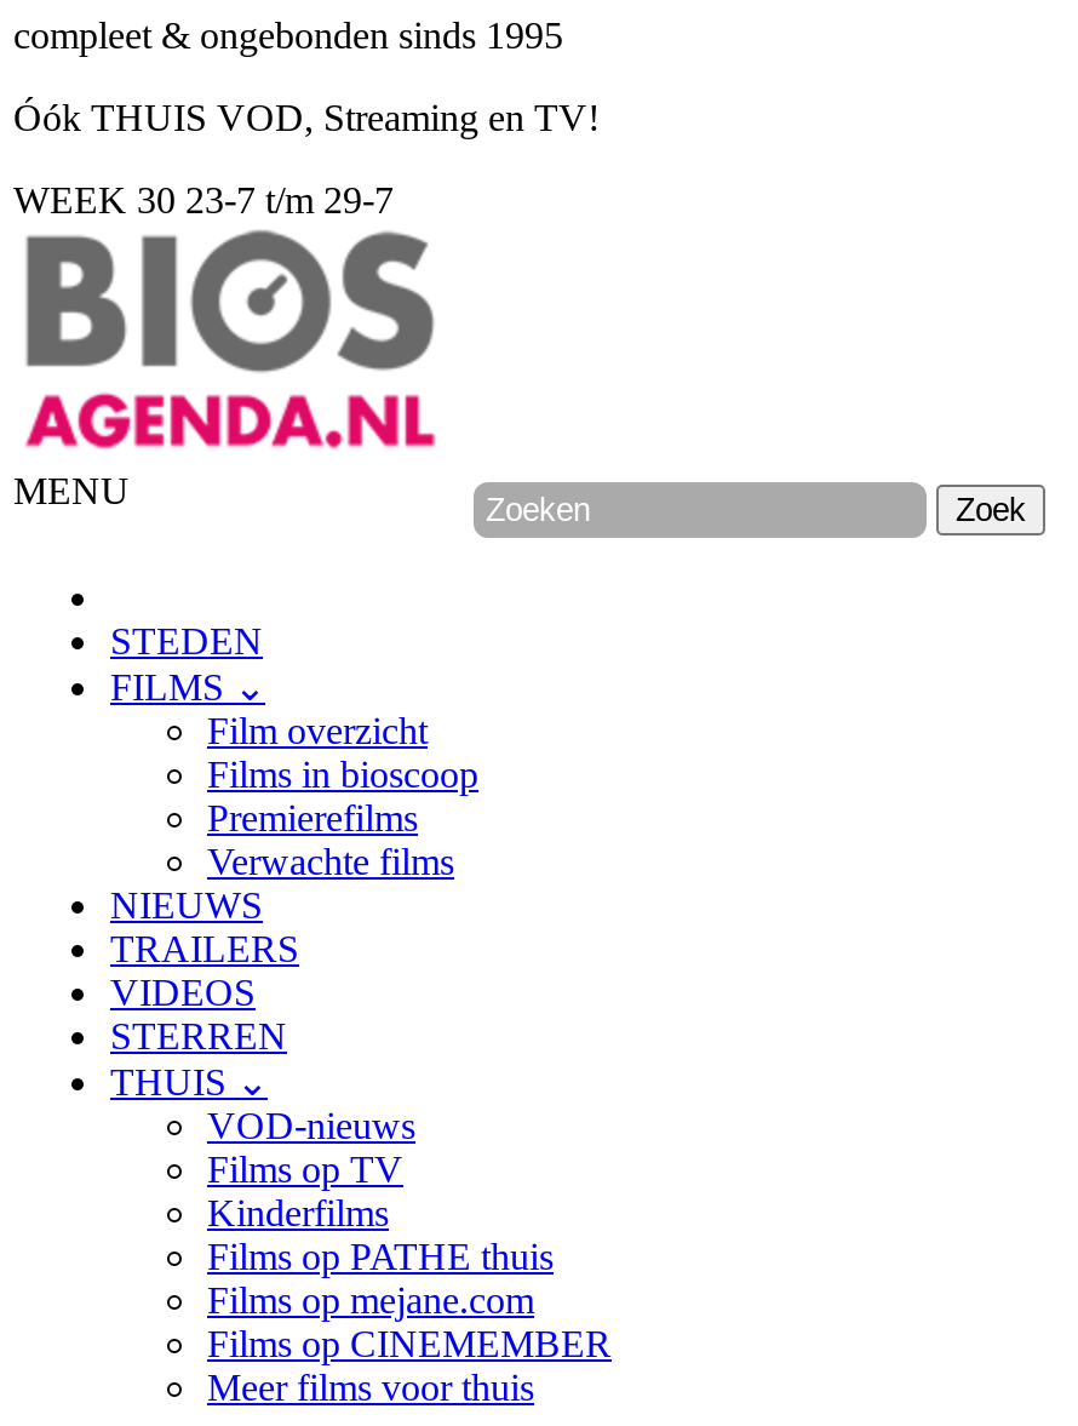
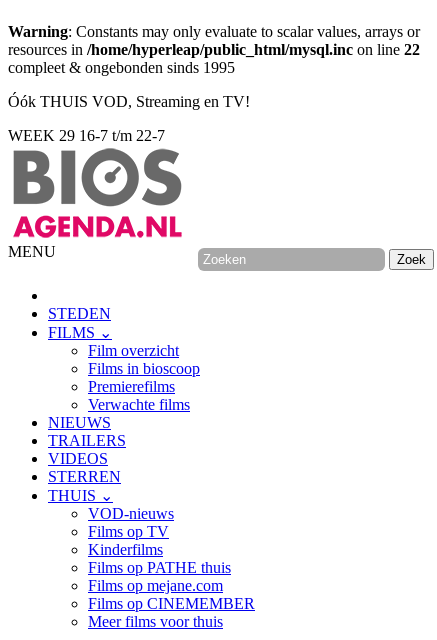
+ Warning: Constants may only evaluate to scalar values, arrays or
+ resources in /home/hyperleap/public_html/mysql.inc on line 22

- WEEK 30 23-7 t/m 29-7
+ WEEK 29 16-7 t/m 22-7
